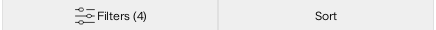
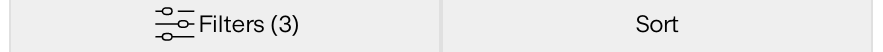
- Filters (4)
+ Filters (3)
